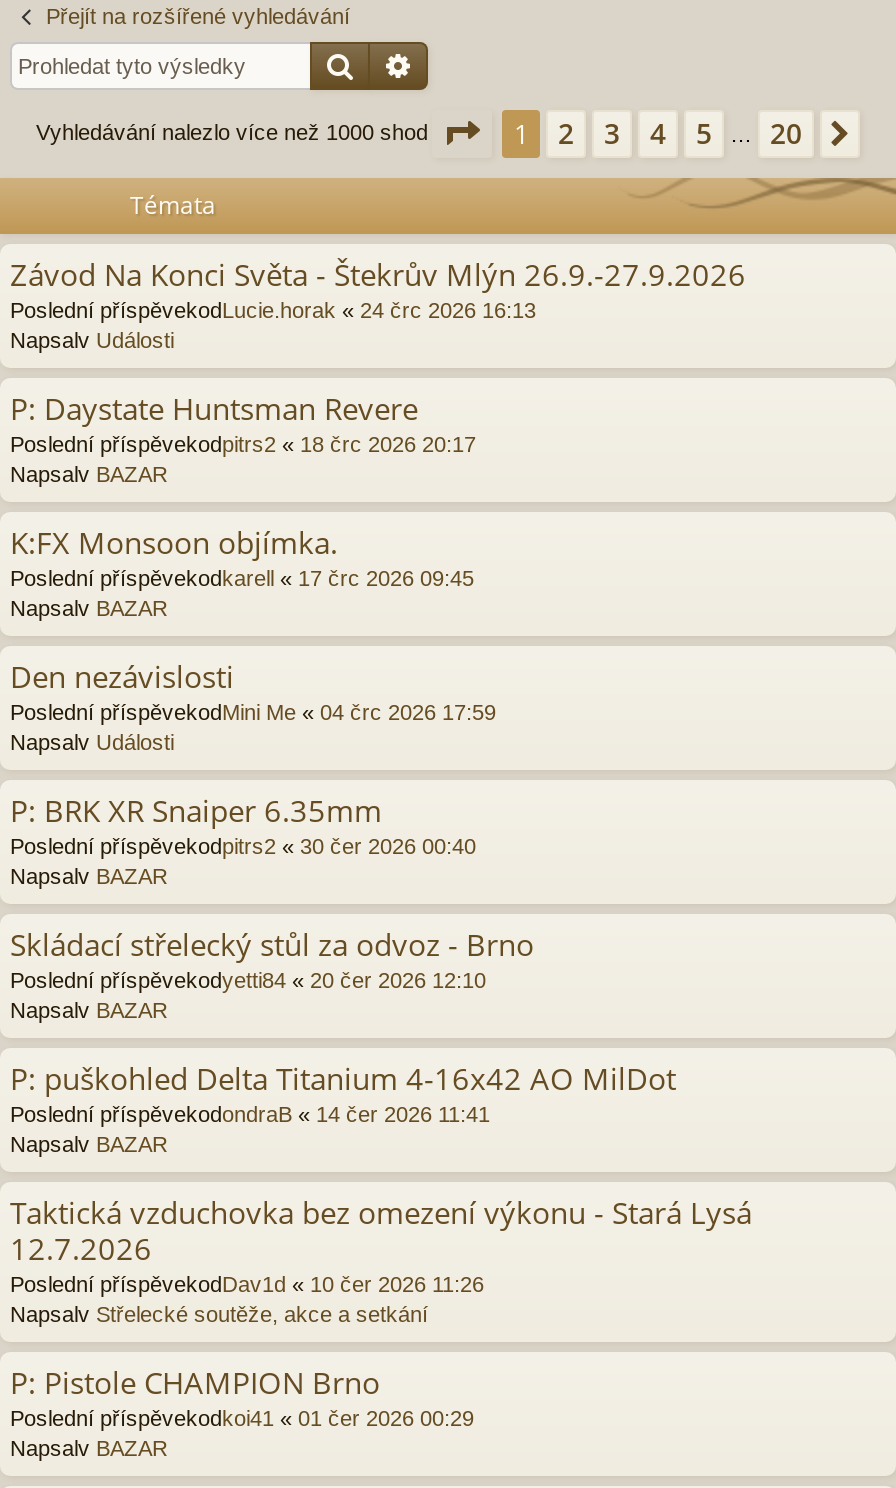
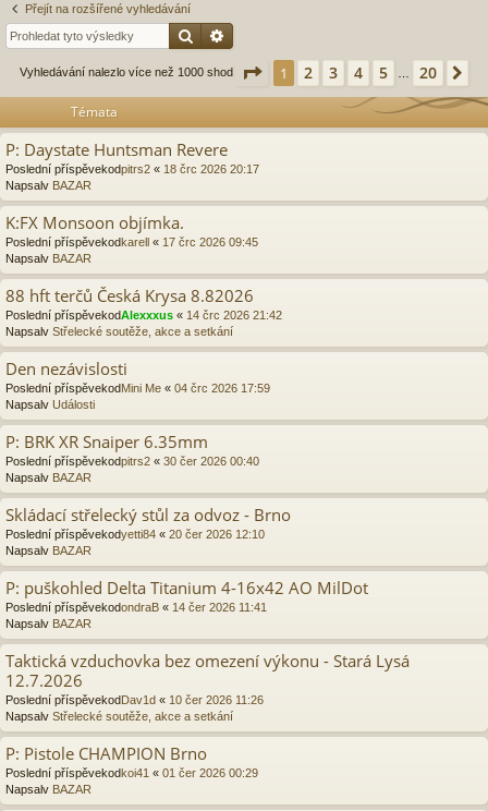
- Závod Na Konci Světa - Štekrův Mlýn 26.9.-27.9.2026
- Poslední příspěvekod Lucie.horak «24 črc 2026 16:13
- Napsalv Události

moved up: P: Daystate Huntsman Revere | Poslední příspěvekodpitrs2 «18 črc 2026 20:17 | Napsalv BAZAR | K:FX Monsoon objímka. | Poslední příspěvekodkarell «17 črc 2026 09:45 | Napsalv BAZAR

+ 88 hft terčů Česká Krysa 8.82026
+ Poslední příspěvekodAlexxxus «14 črc 2026 21:42
+ Napsalv Střelecké soutěže, akce a setkání
